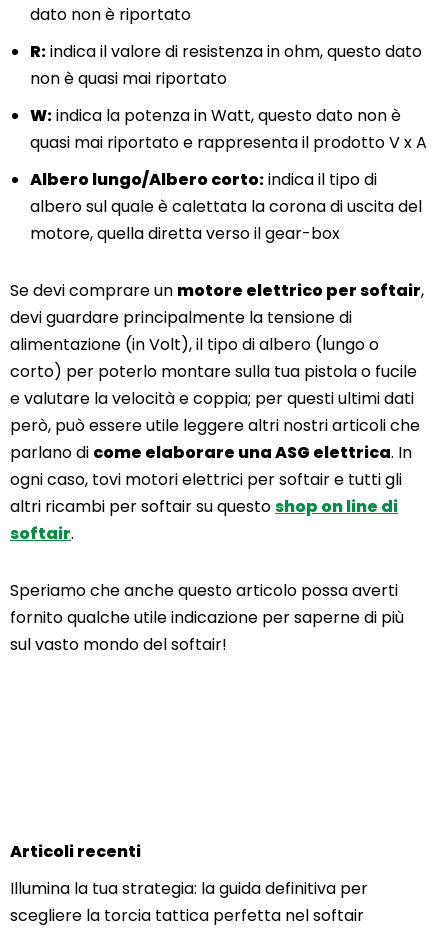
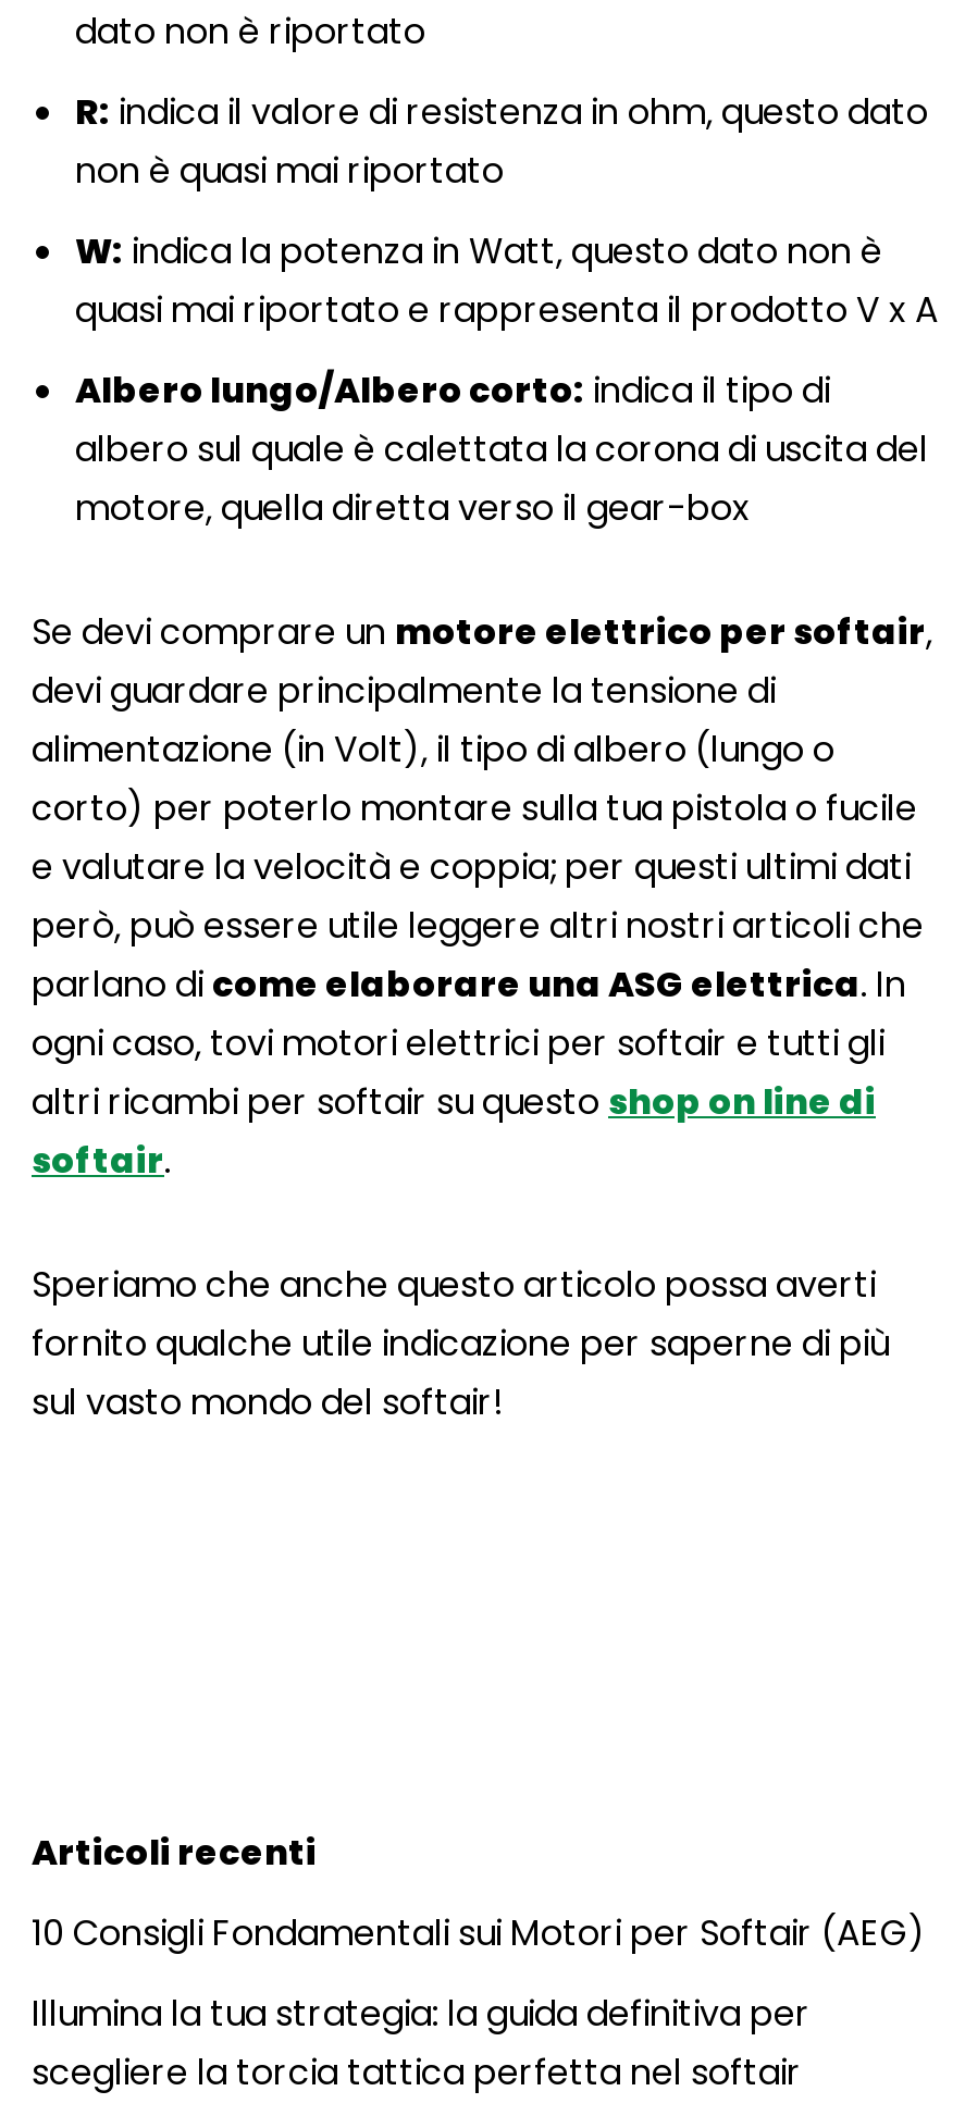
+ 10 Consigli Fondamentali sui Motori per Softair (AEG)
